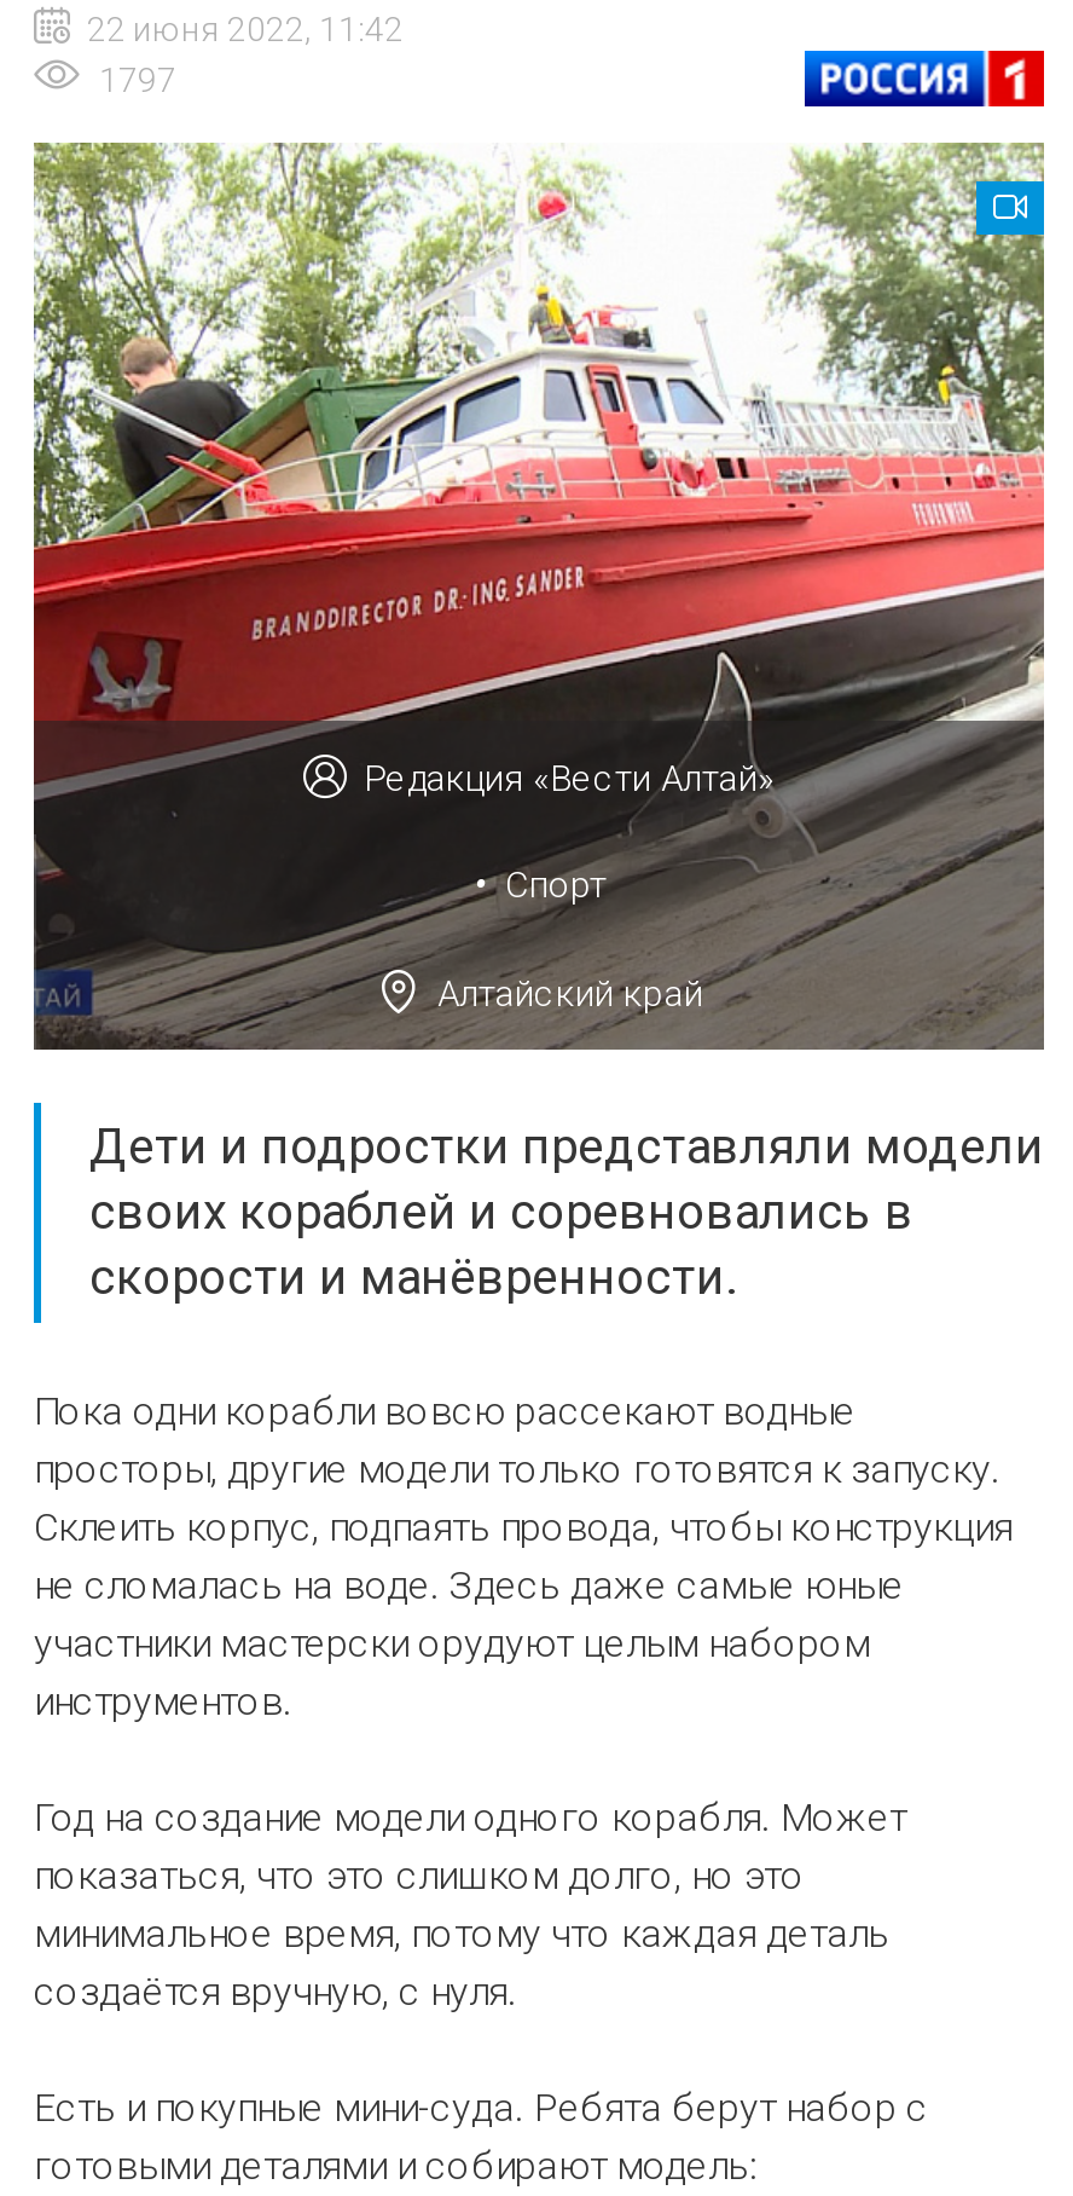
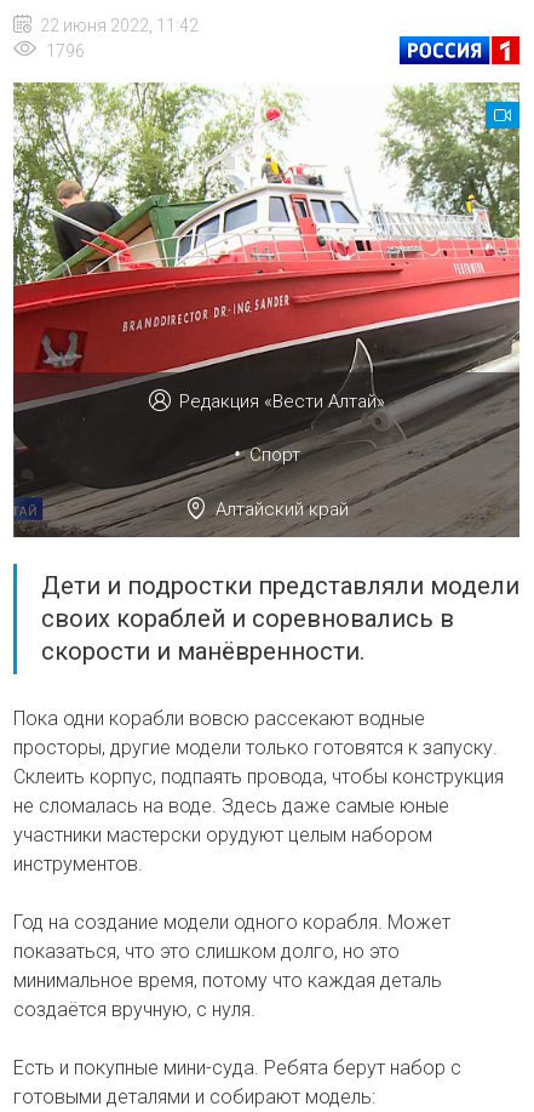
- 1797
+ 1796
